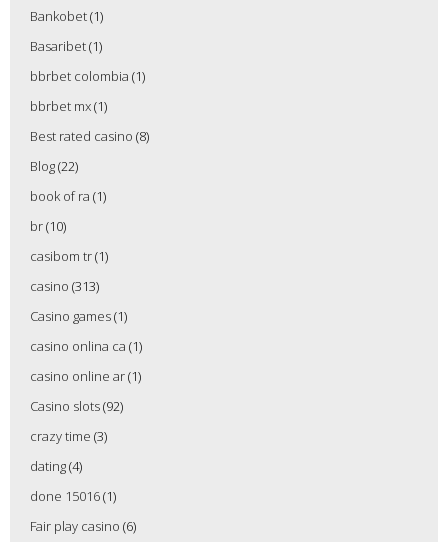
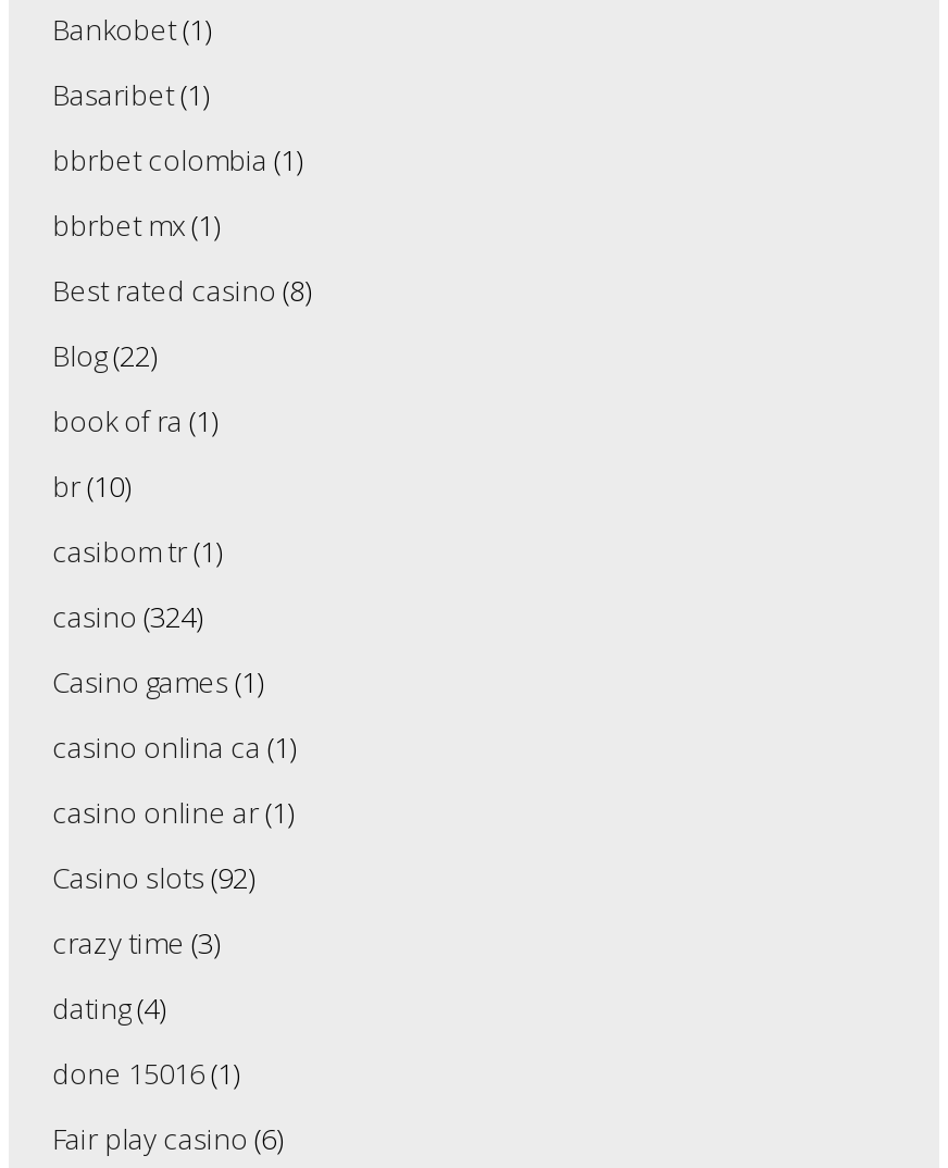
- casino (313)
+ casino (324)
